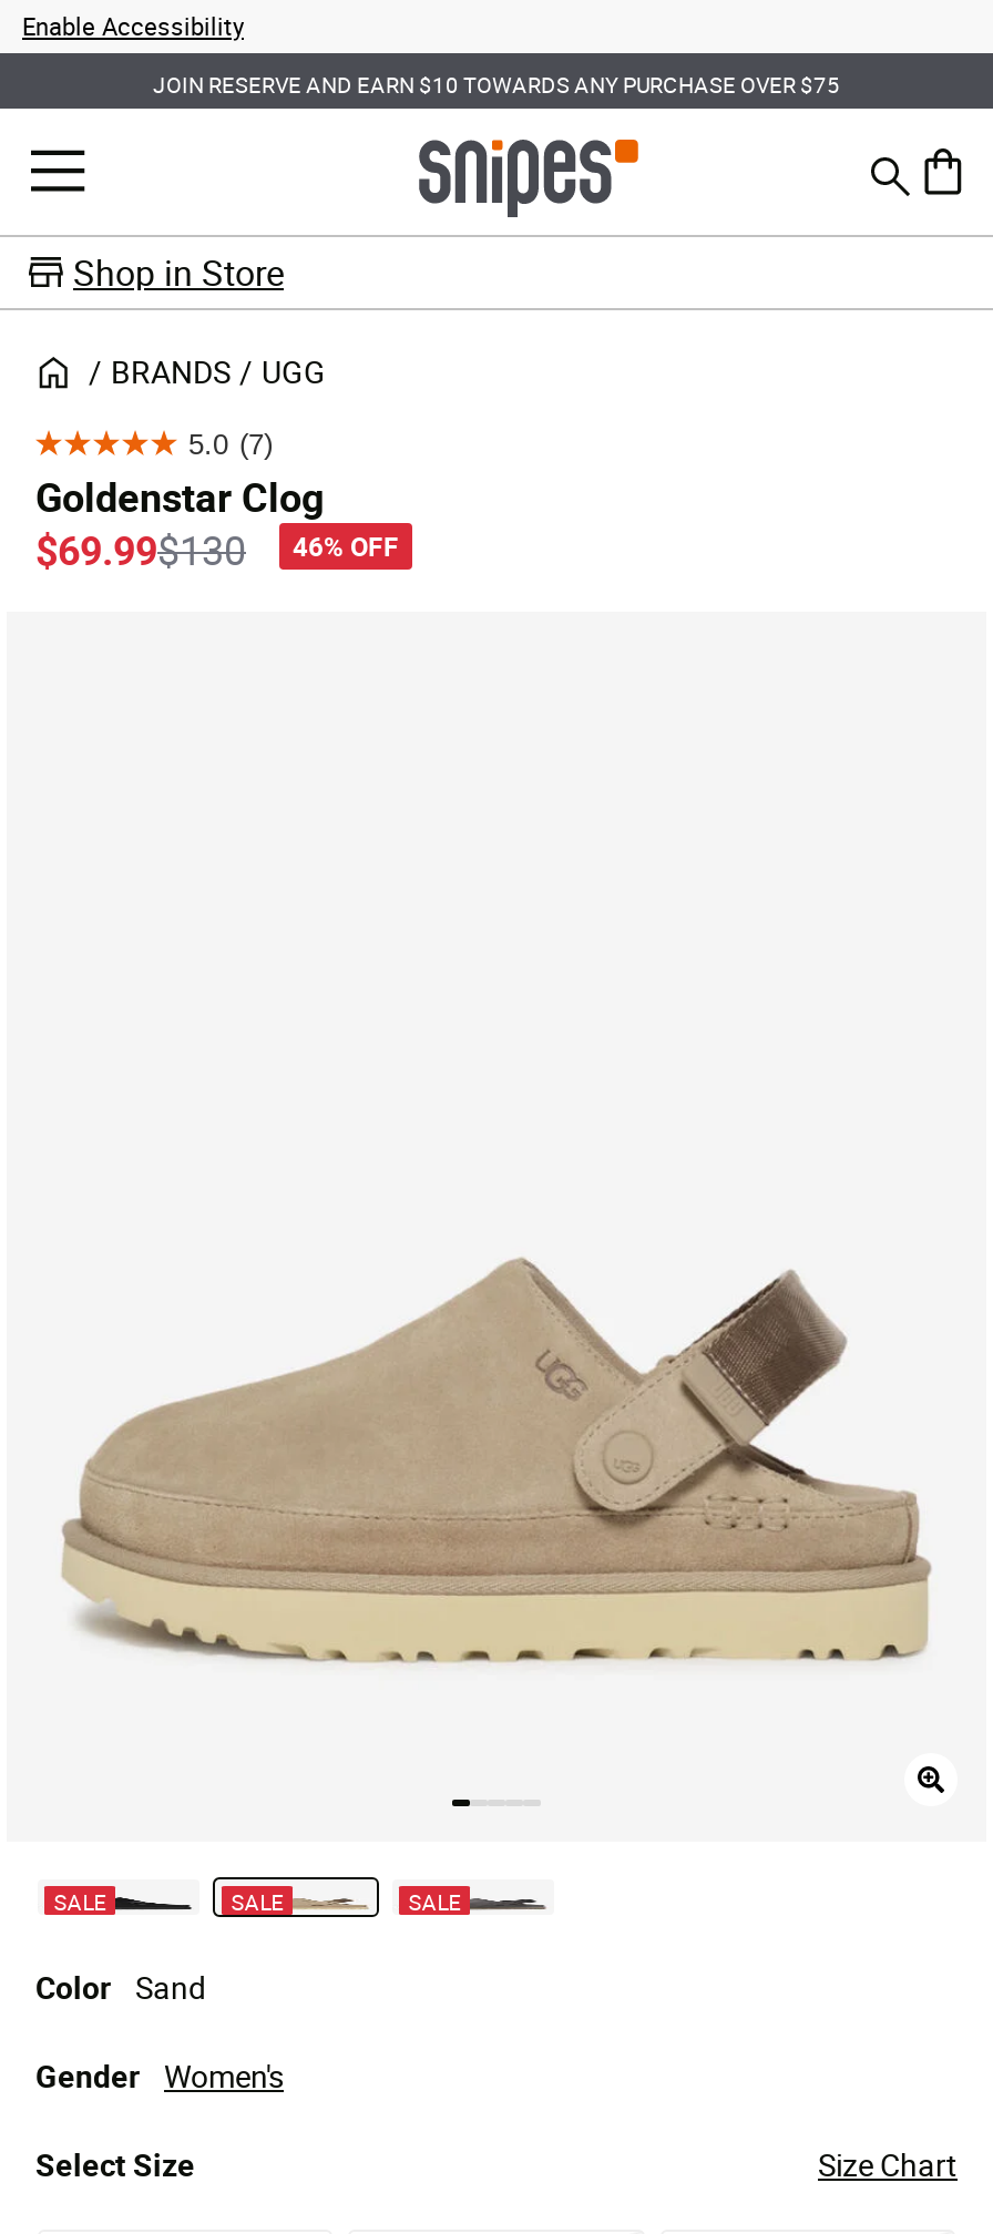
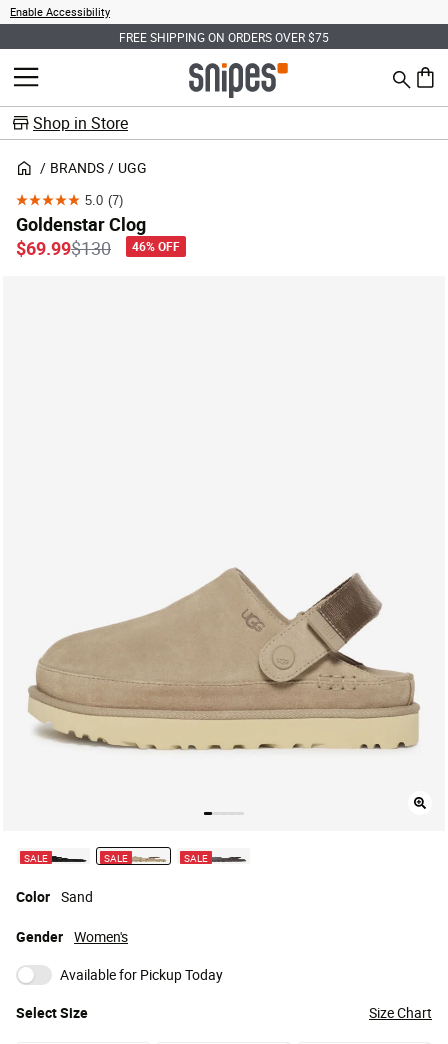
- JOIN RESERVE AND EARN $10 TOWARDS ANY PURCHASE OVER $75
+ FREE SHIPPING ON ORDERS OVER $75

+ Available for Pickup Today
